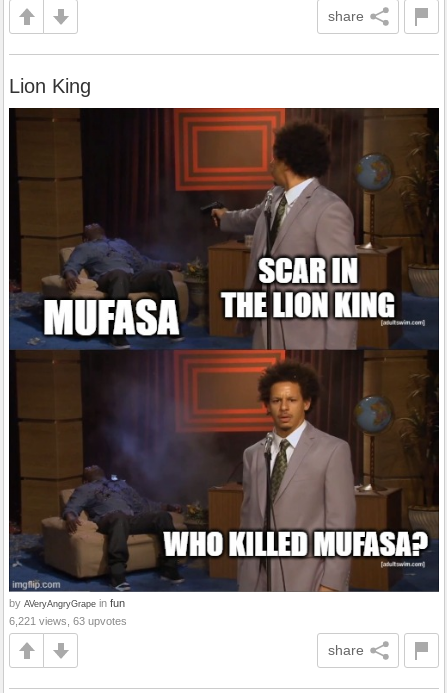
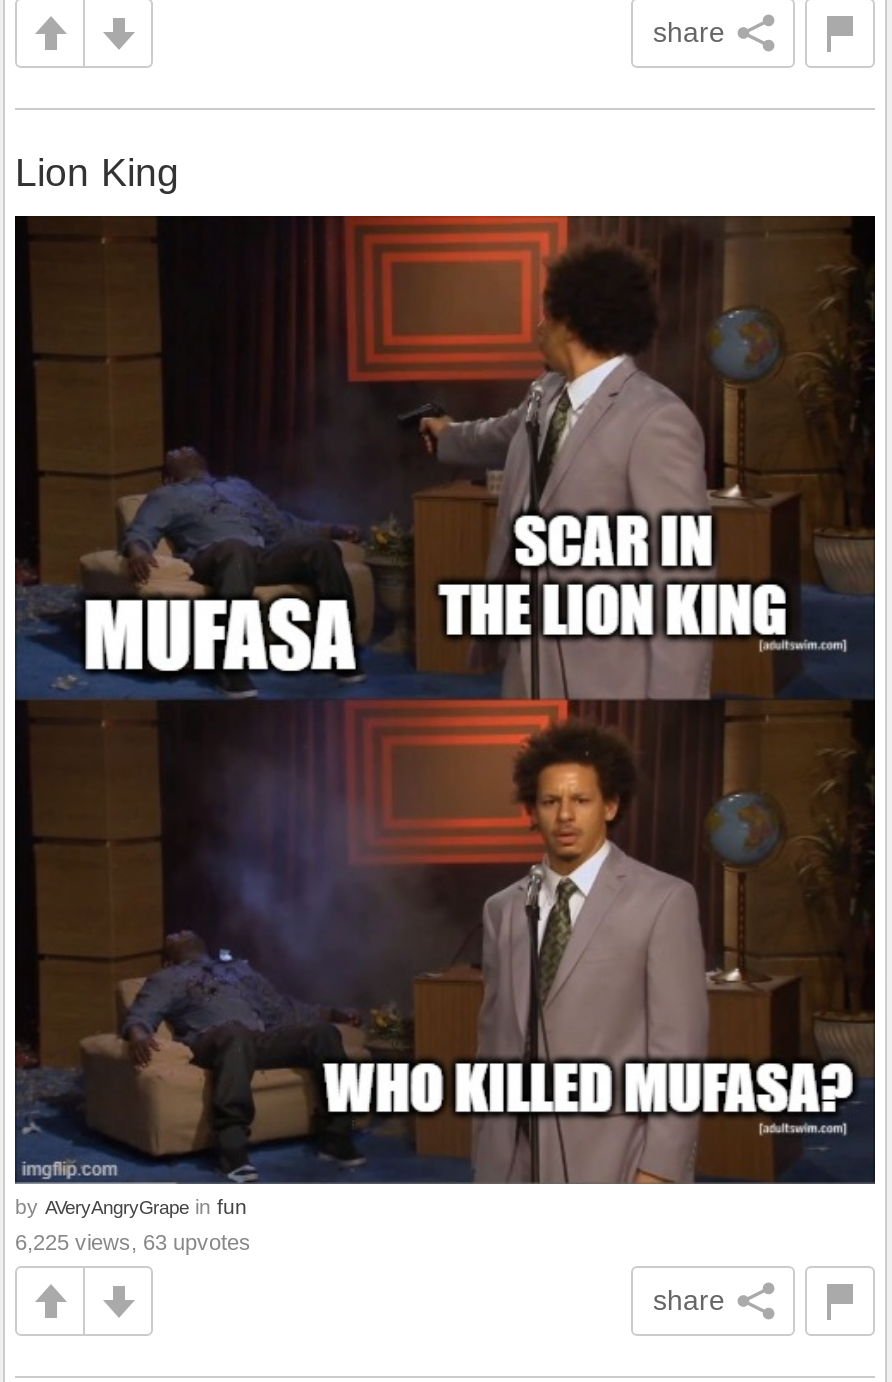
- 6,221 views, 63 upvotes
+ 6,225 views, 63 upvotes
